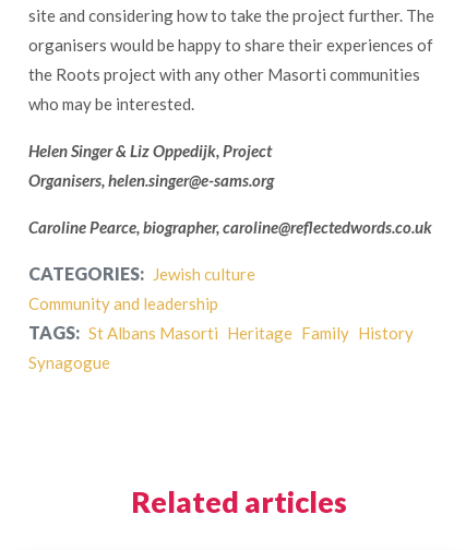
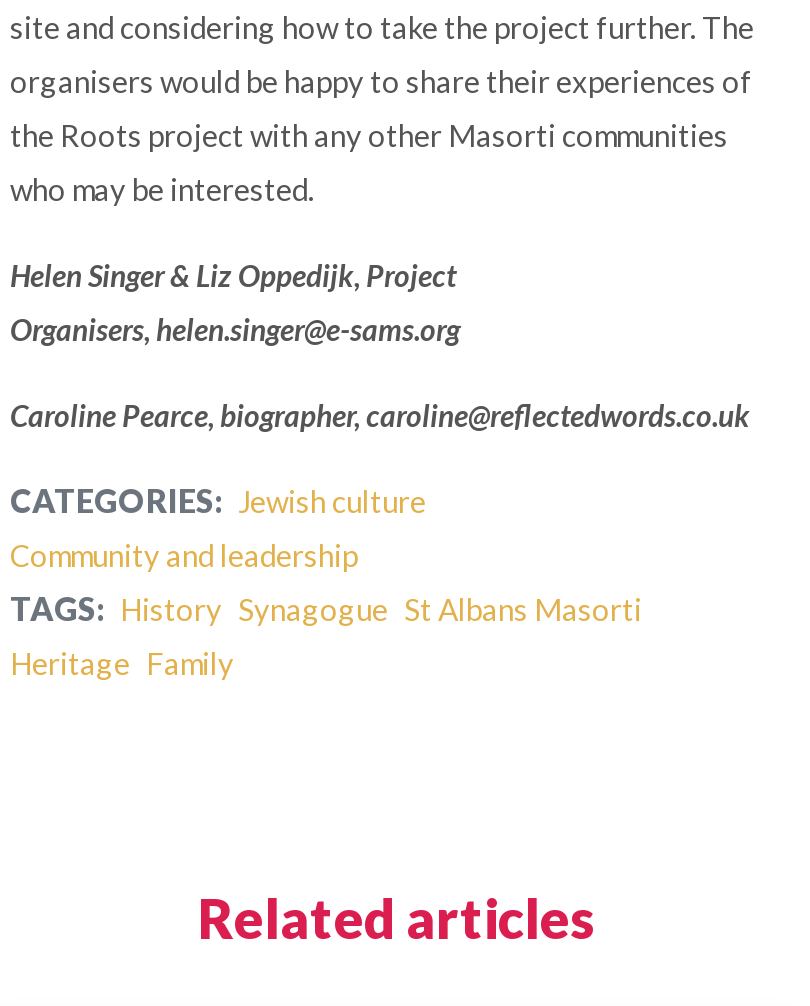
- TAGS: St Albans Masorti Heritage Family History
+ TAGS: History Synagogue St Albans Masorti

- Synagogue
+ Heritage Family
